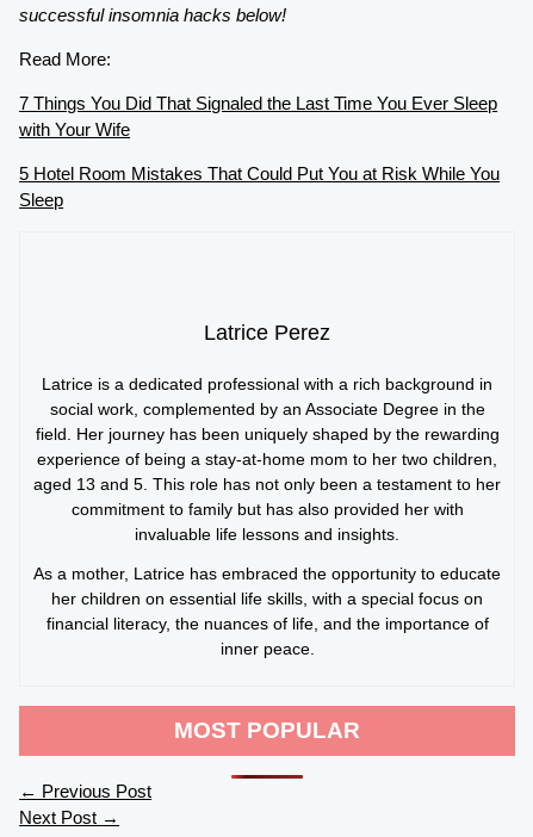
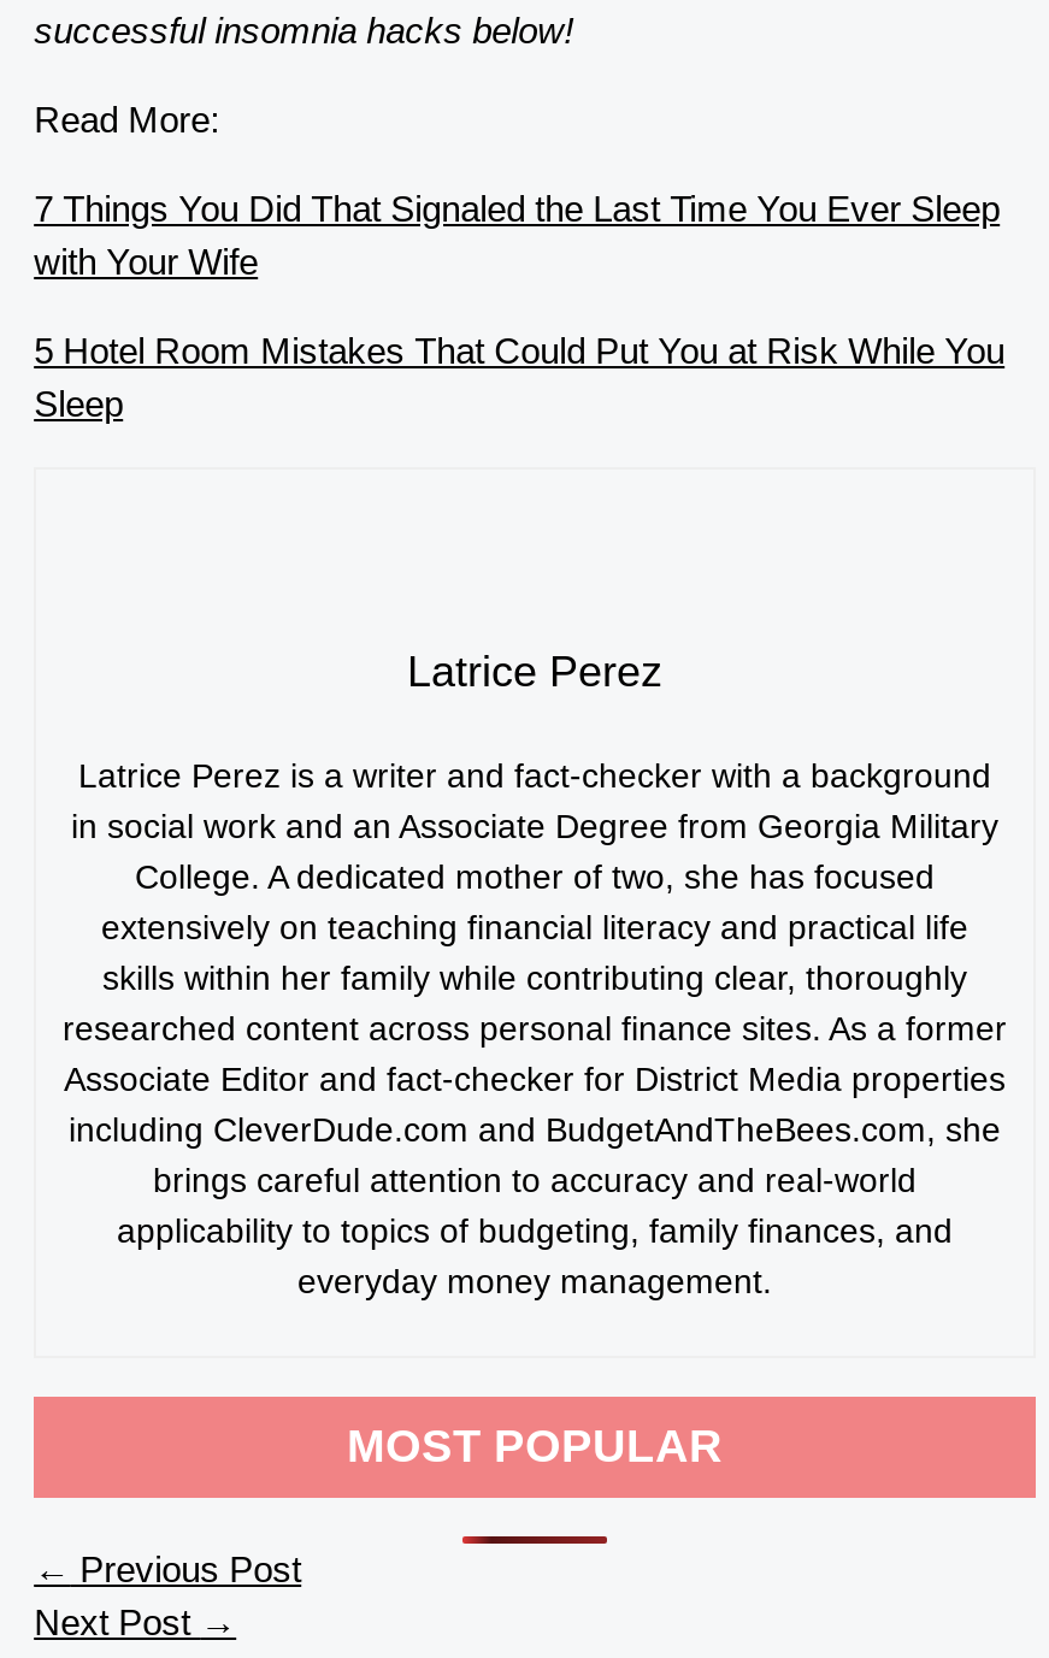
- Latrice is a dedicated professional with a rich background in
- social work, complemented by an Associate Degree in the
- field. Her journey has been uniquely shaped by the rewarding
- experience of being a stay-at-home mom to her two children,
- aged 13 and 5. This role has not only been a testament to her
- commitment to family but has also provided her with
- invaluable life lessons and insights.
- As a mother, Latrice has embraced the opportunity to educate
- her children on essential life skills, with a special focus on
- financial literacy, the nuances of life, and the importance of
- inner peace.
+ Latrice Perez is a writer and fact-checker with a background
+ in social work and an Associate Degree from Georgia Military
+ College. A dedicated mother of two, she has focused
+ extensively on teaching financial literacy and practical life
+ skills within her family while contributing clear, thoroughly
+ researched content across personal finance sites. As a former
+ Associate Editor and fact-checker for District Media properties
+ including CleverDude.com and BudgetAndTheBees.com, she
+ brings careful attention to accuracy and real-world
+ applicability to topics of budgeting, family finances, and
+ everyday money management.
